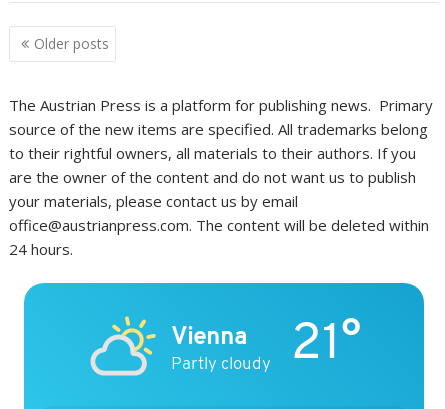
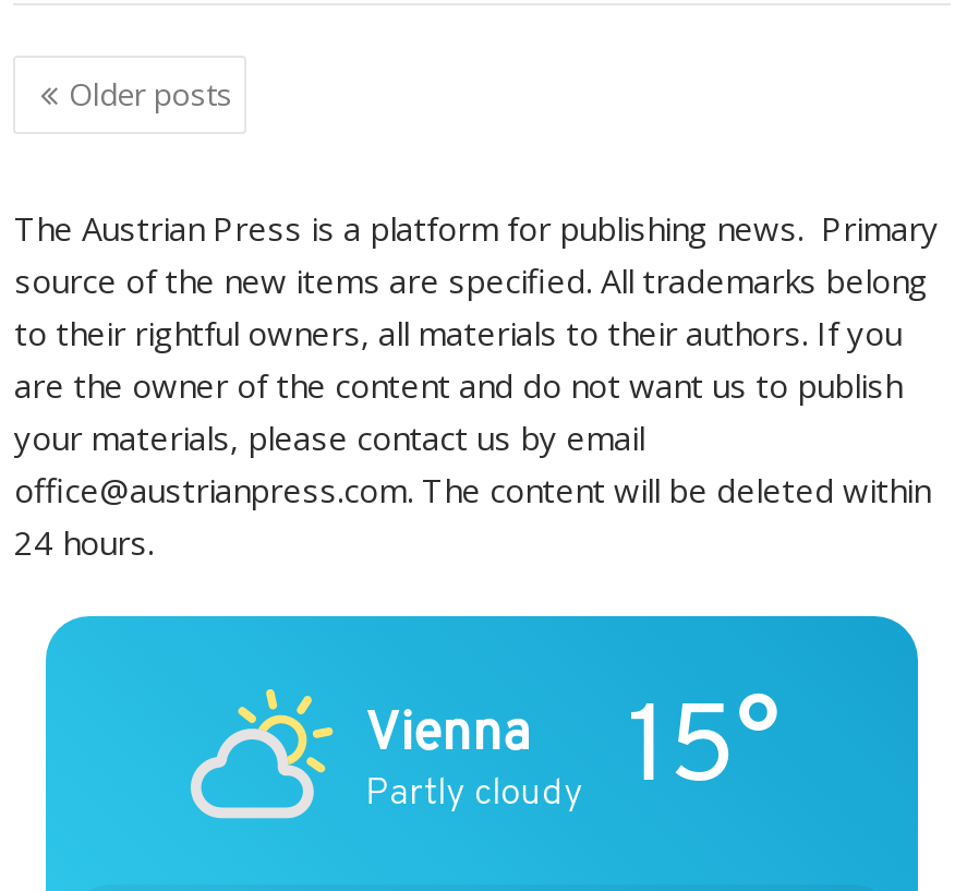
- Vienna Partly cloudy 21°
+ Vienna Partly cloudy 15°
